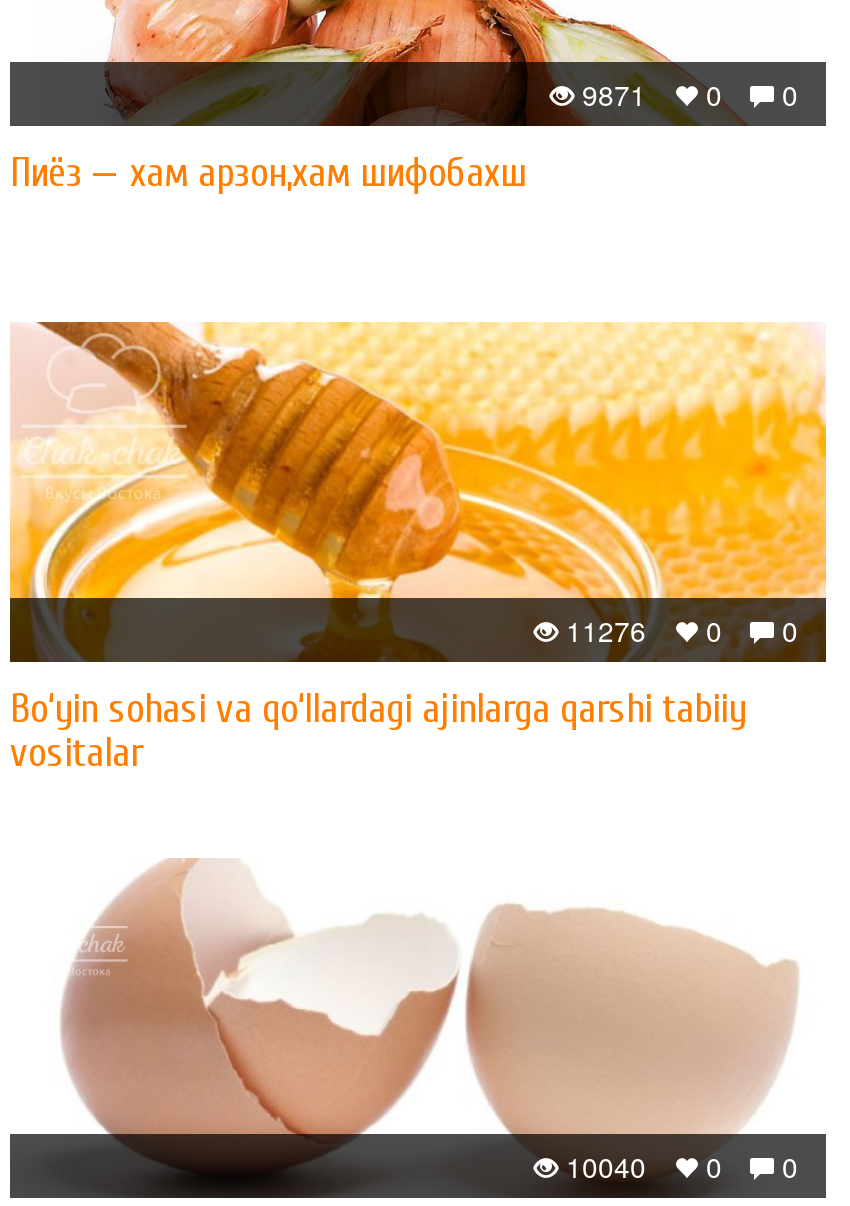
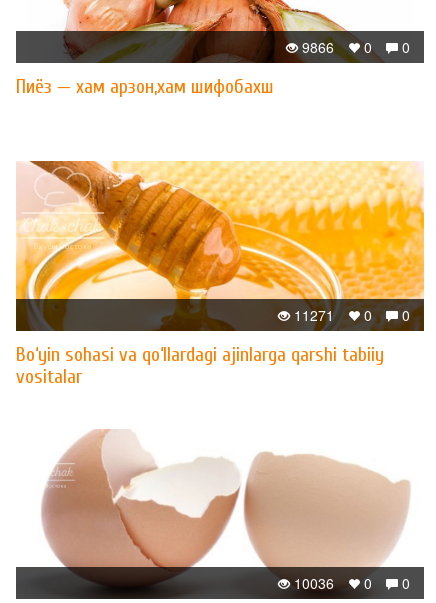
- 9871 0 0
+ 9866 0 0

- 11276 0 0
+ 11271 0 0

- 10040 0 0
+ 10036 0 0
